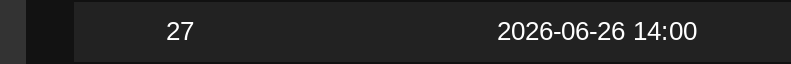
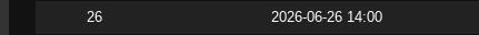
- 27
+ 26
